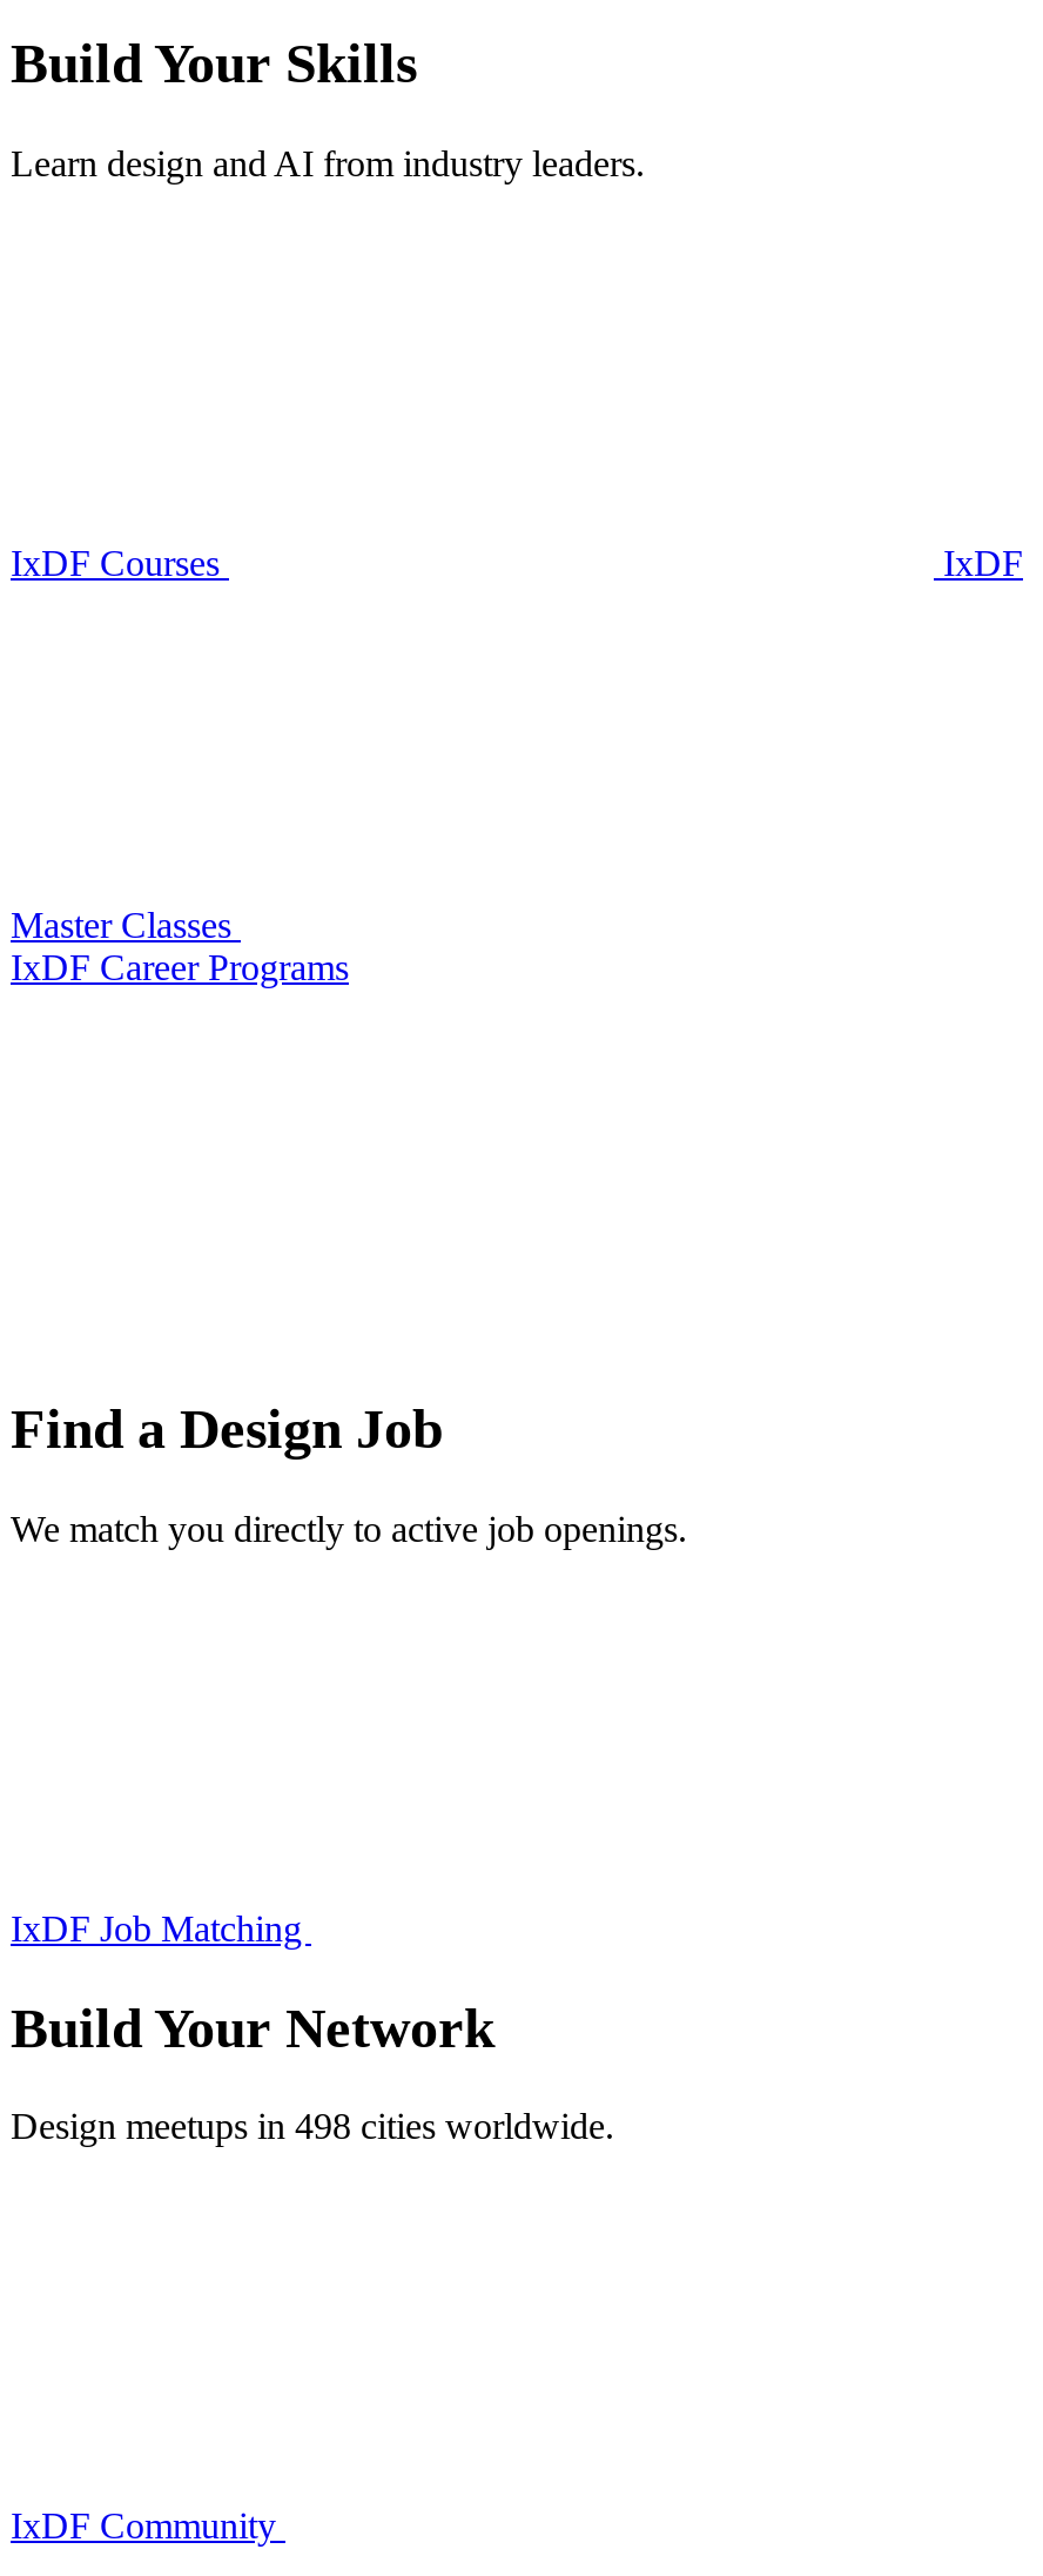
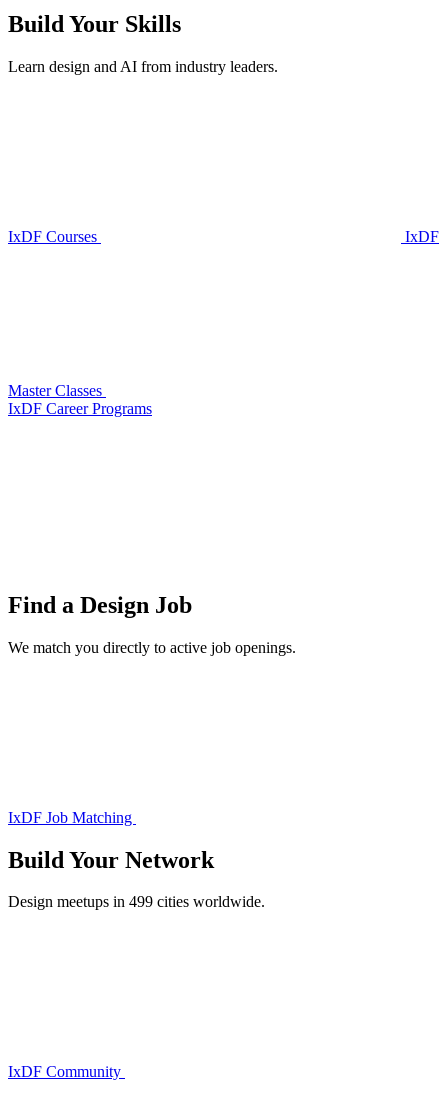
- Design meetups in 498 cities worldwide.
+ Design meetups in 499 cities worldwide.
